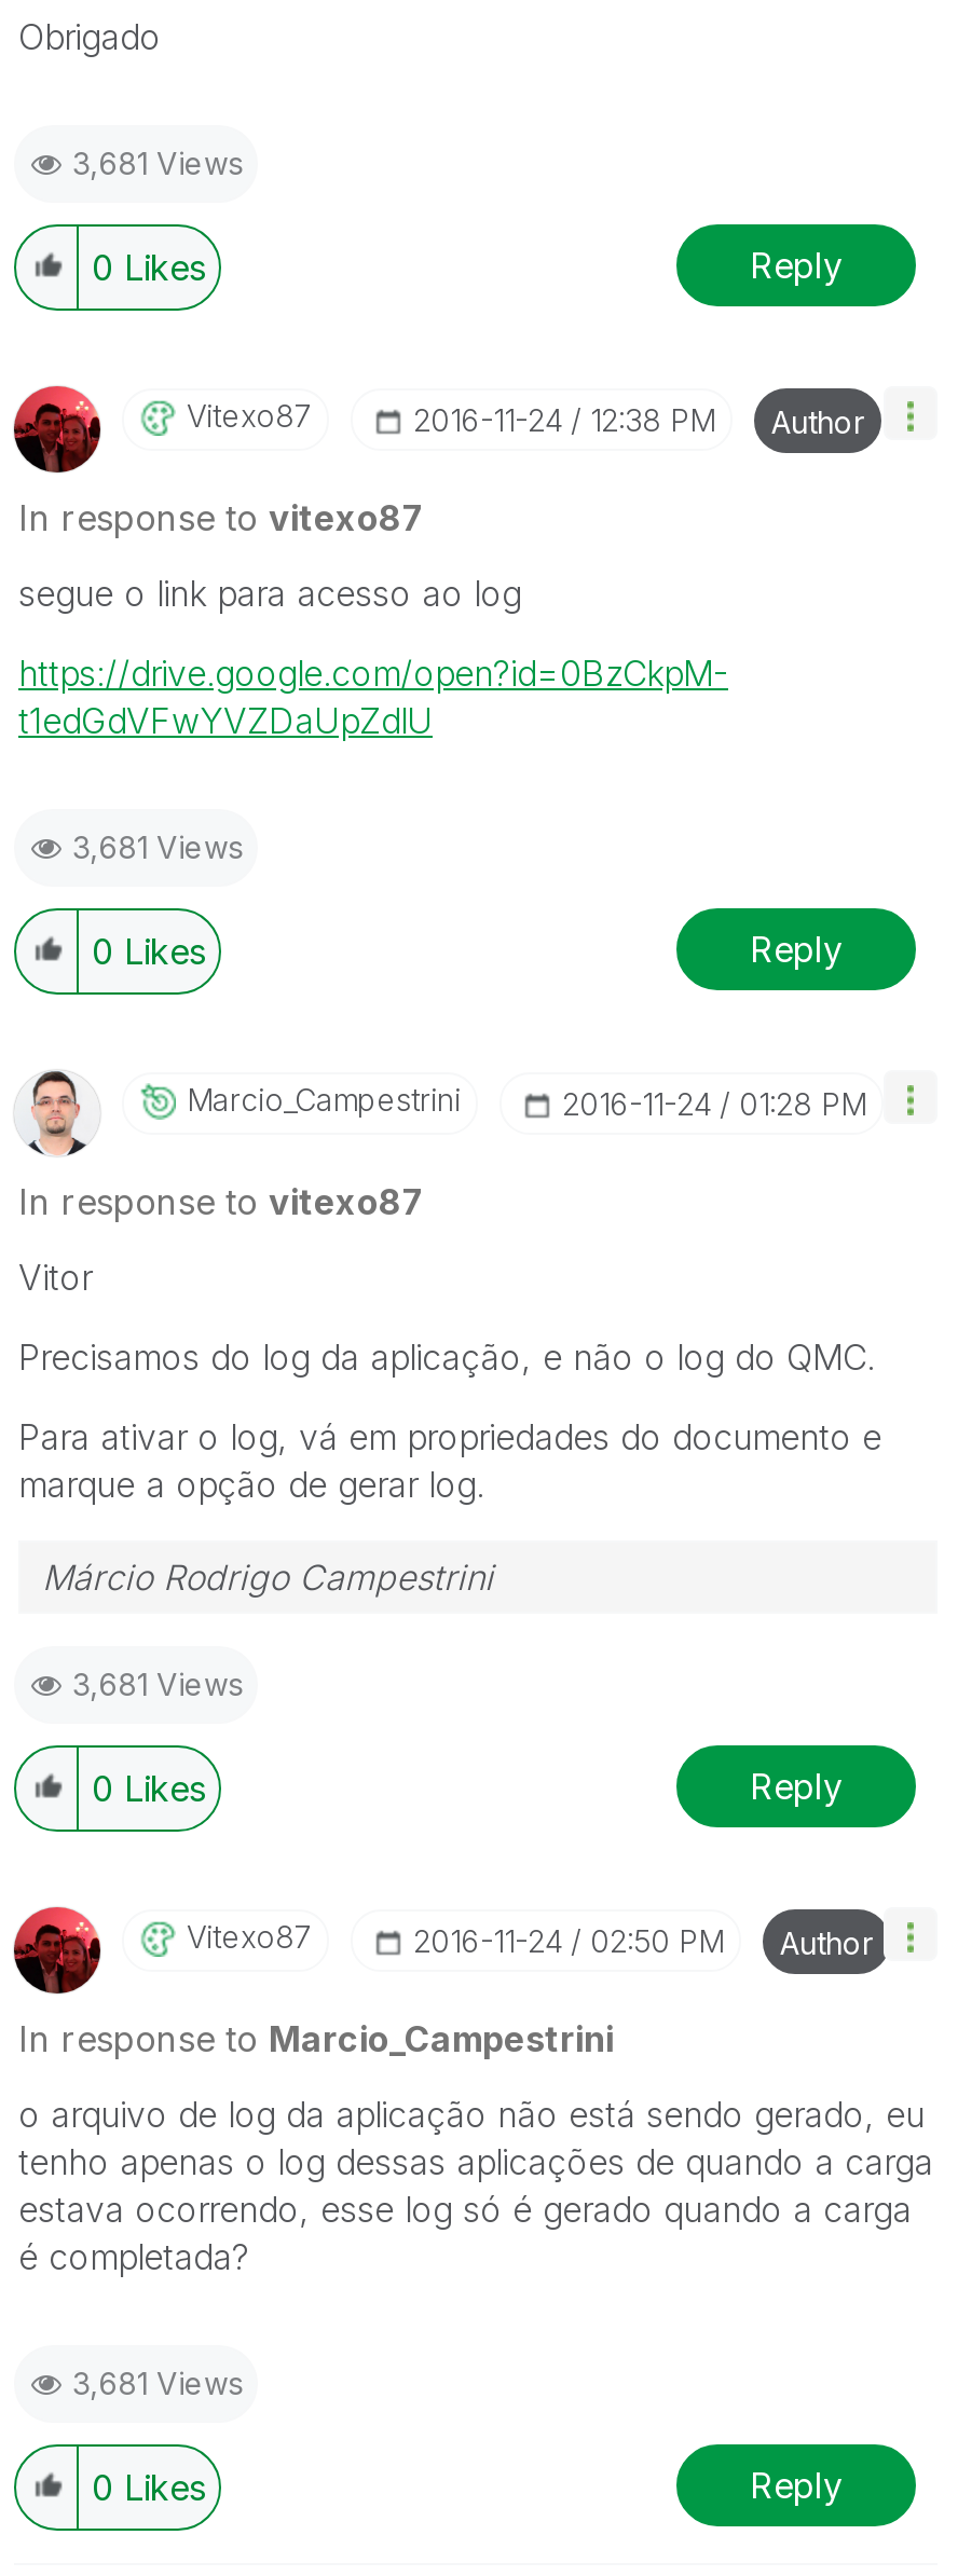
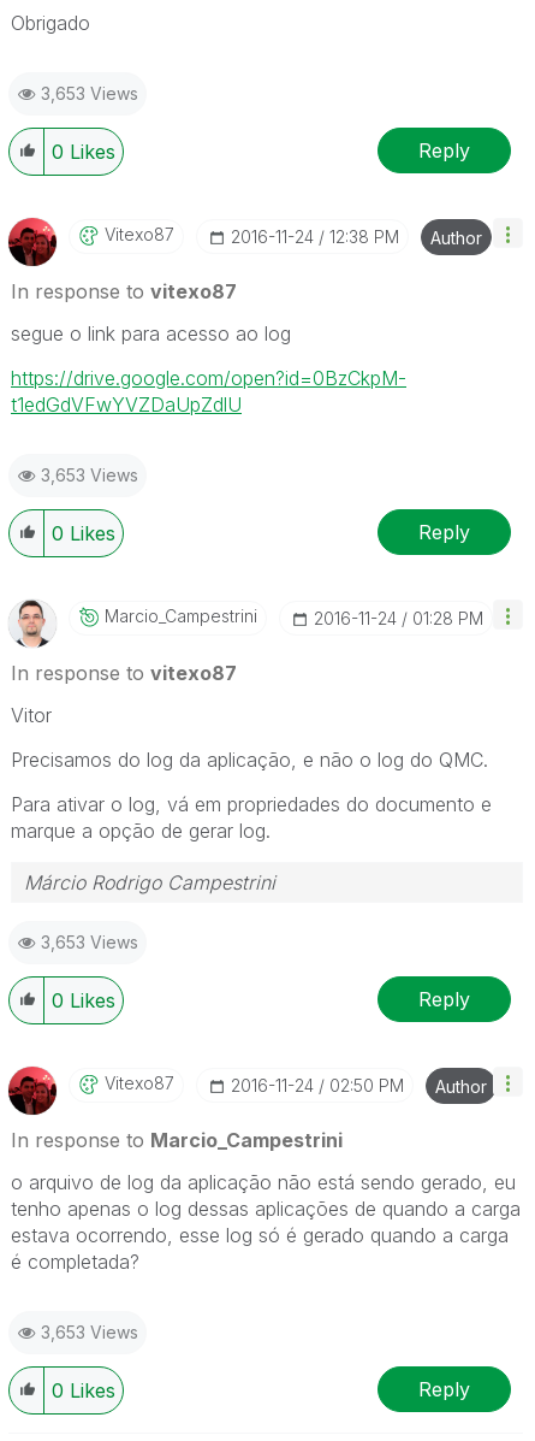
- 3,681 Views
+ 3,653 Views

- 3,681 Views
+ 3,653 Views

- 3,681 Views
+ 3,653 Views

- 3,681 Views
+ 3,653 Views
